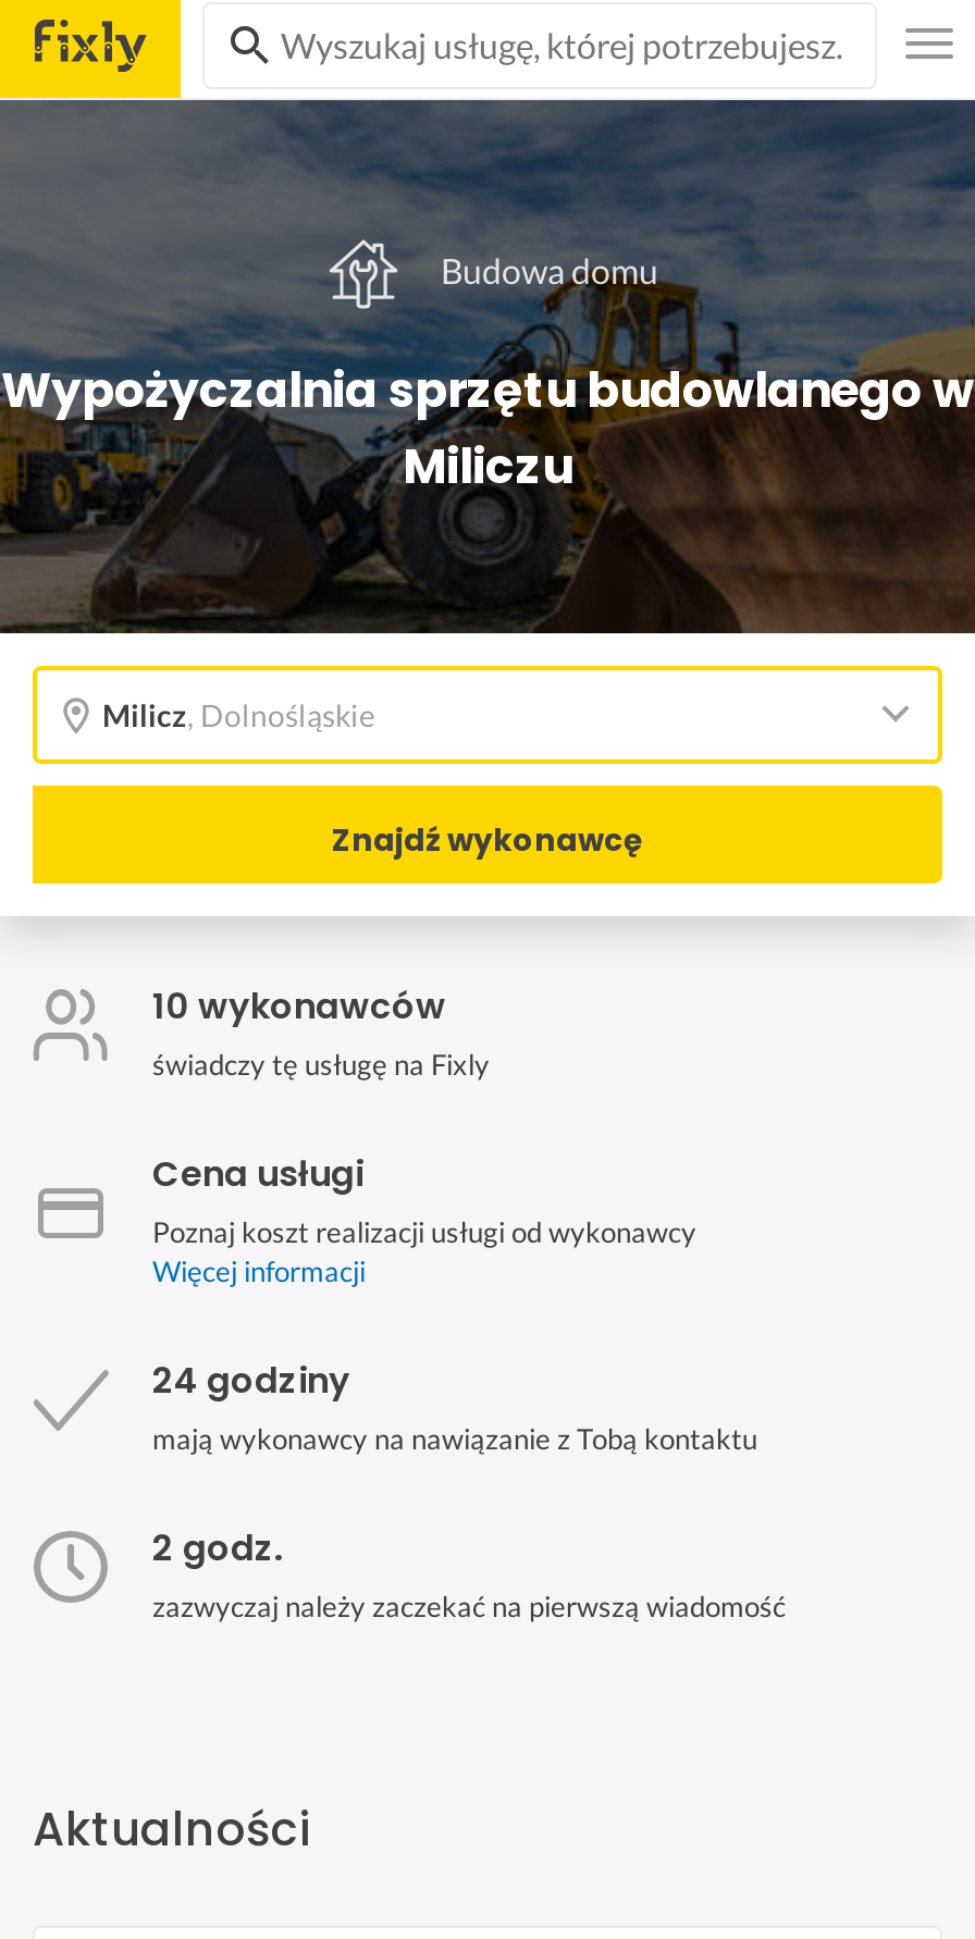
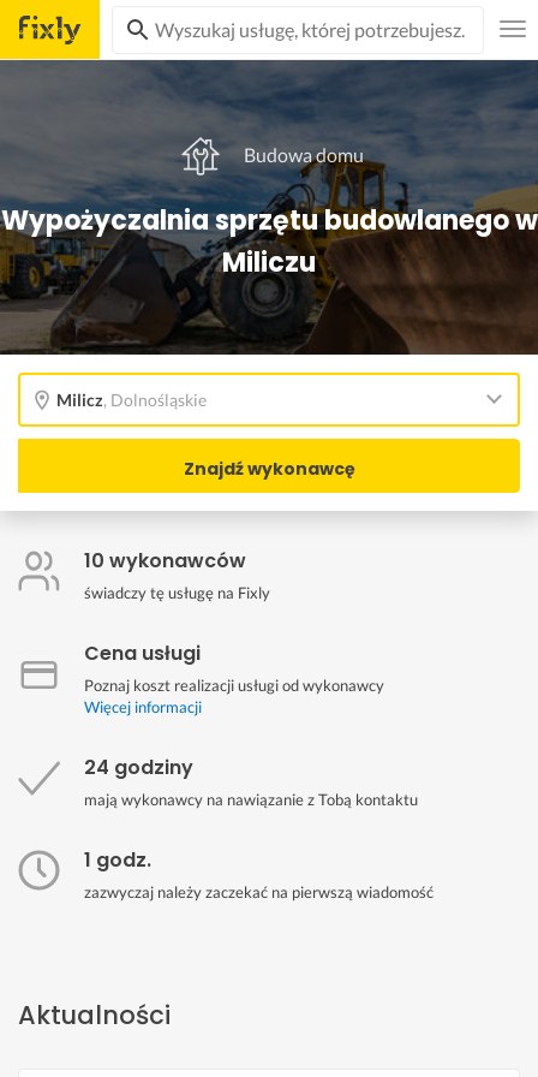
- 2 godz.
+ 1 godz.
